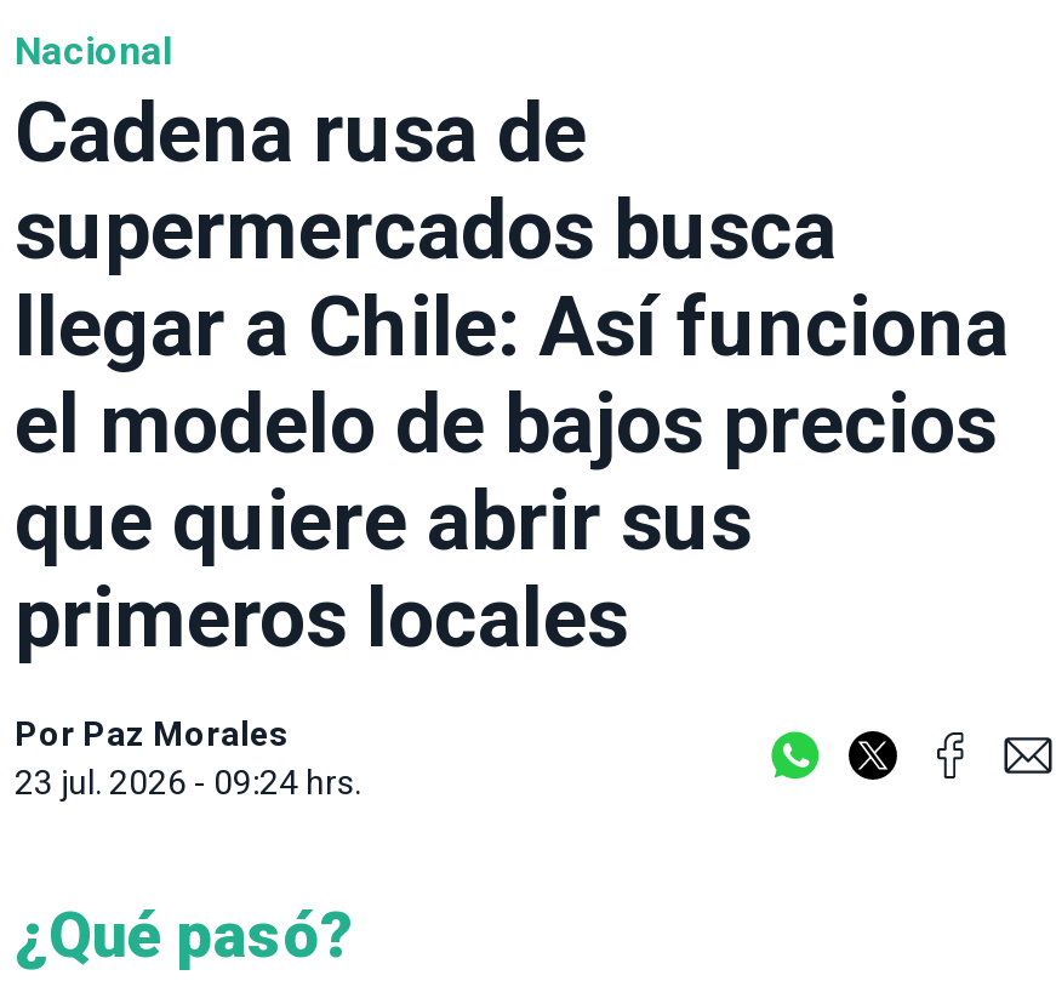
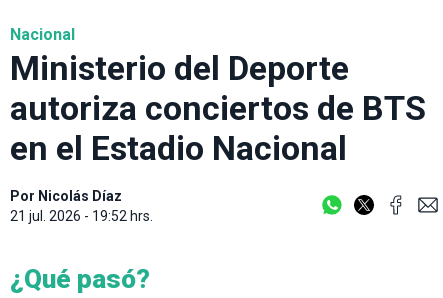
- Cadena rusa de
- supermercados busca
- llegar a Chile: Así funciona
- el modelo de bajos precios
- que quiere abrir sus
- primeros locales
+ Ministerio del Deporte
+ autoriza conciertos de BTS
+ en el Estadio Nacional

- Por Paz Morales
- 23 jul. 2026 - 09:24 hrs.
+ Por Nicolás Díaz
+ 21 jul. 2026 - 19:52 hrs.
